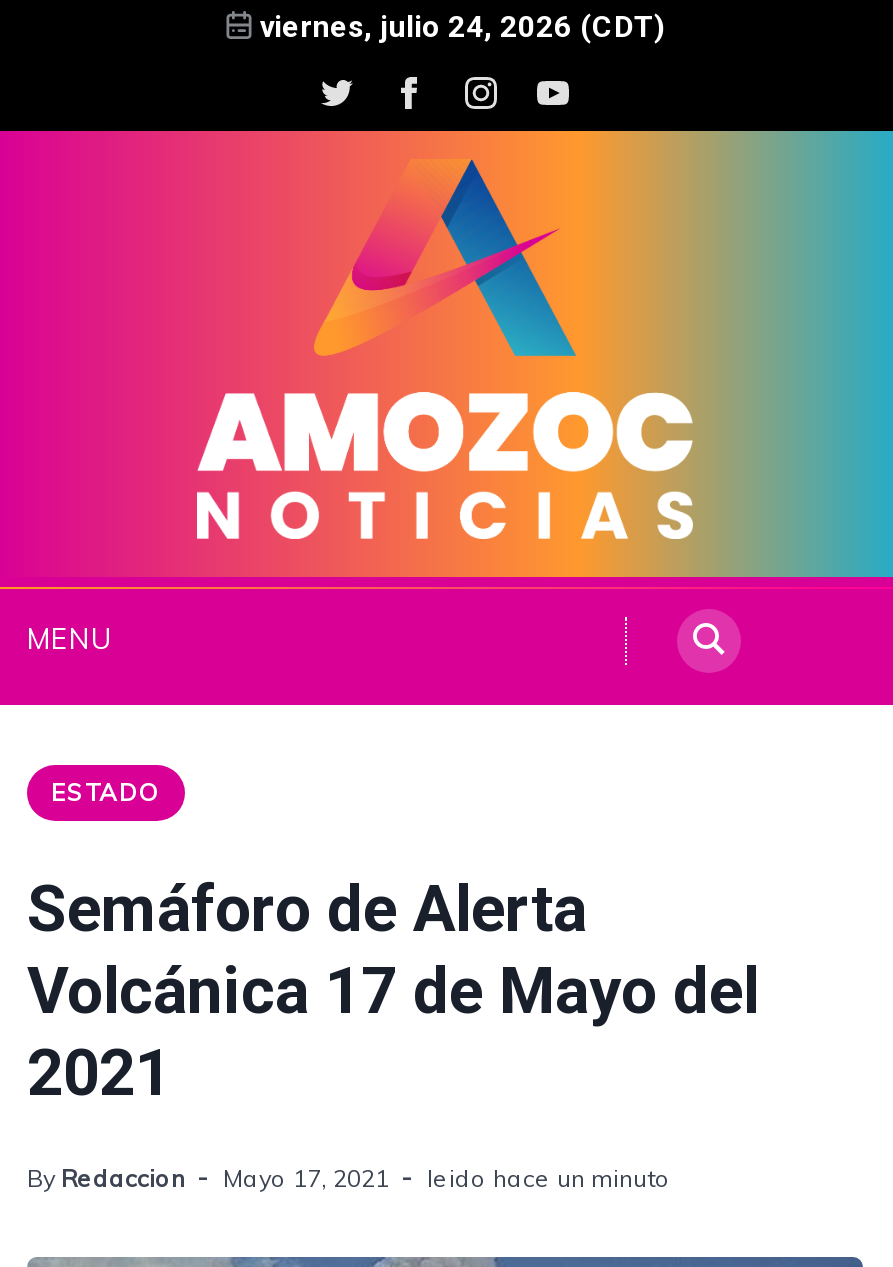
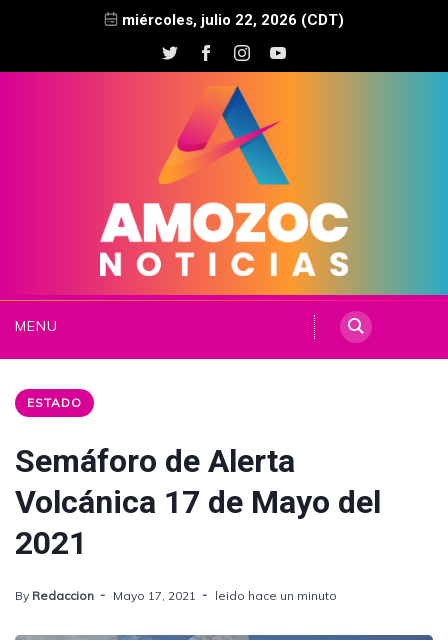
- viernes, julio 24, 2026 (CDT)
+ miércoles, julio 22, 2026 (CDT)
